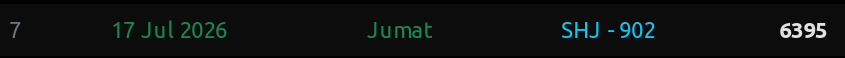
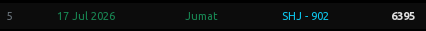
- 7
+ 5
